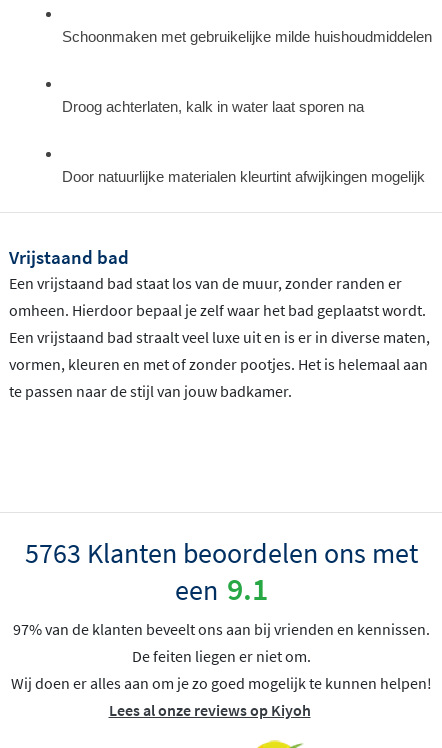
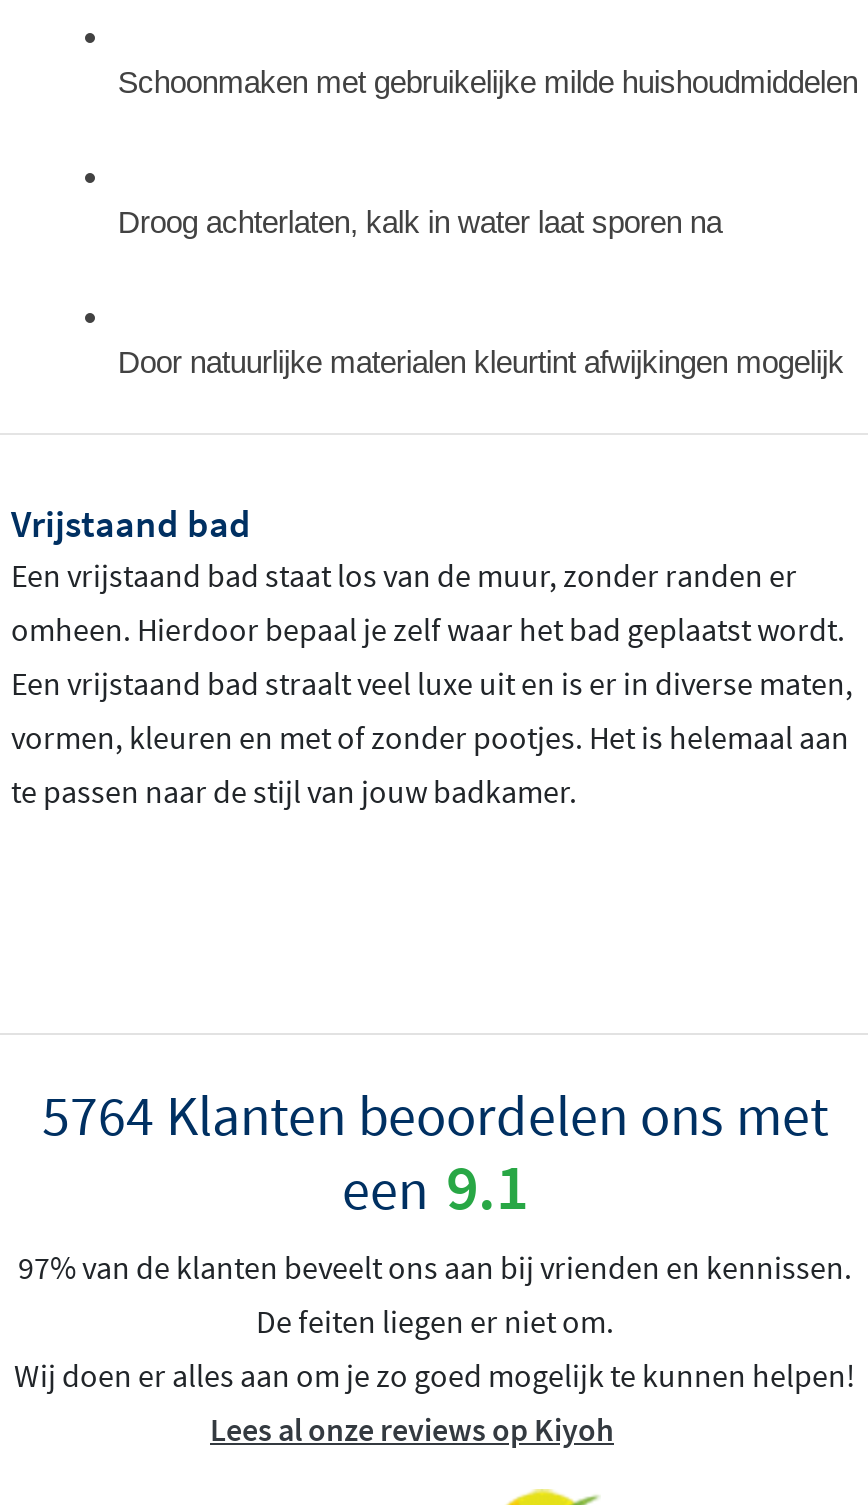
- 5763 Klanten beoordelen ons met
+ 5764 Klanten beoordelen ons met
